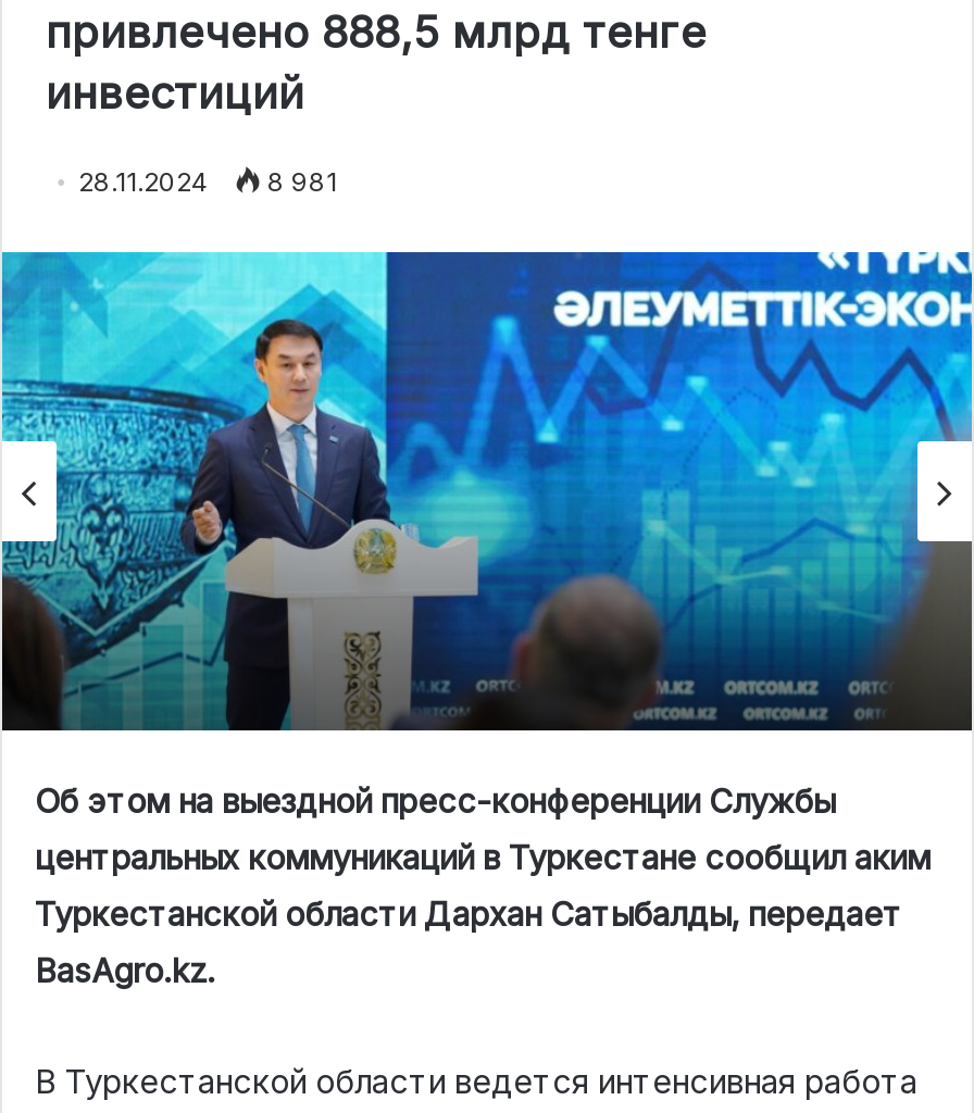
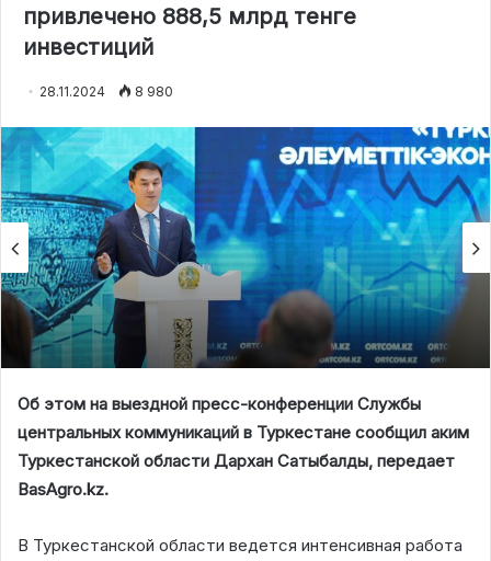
- 28.11.2024 8 981
+ 28.11.2024 8 980
